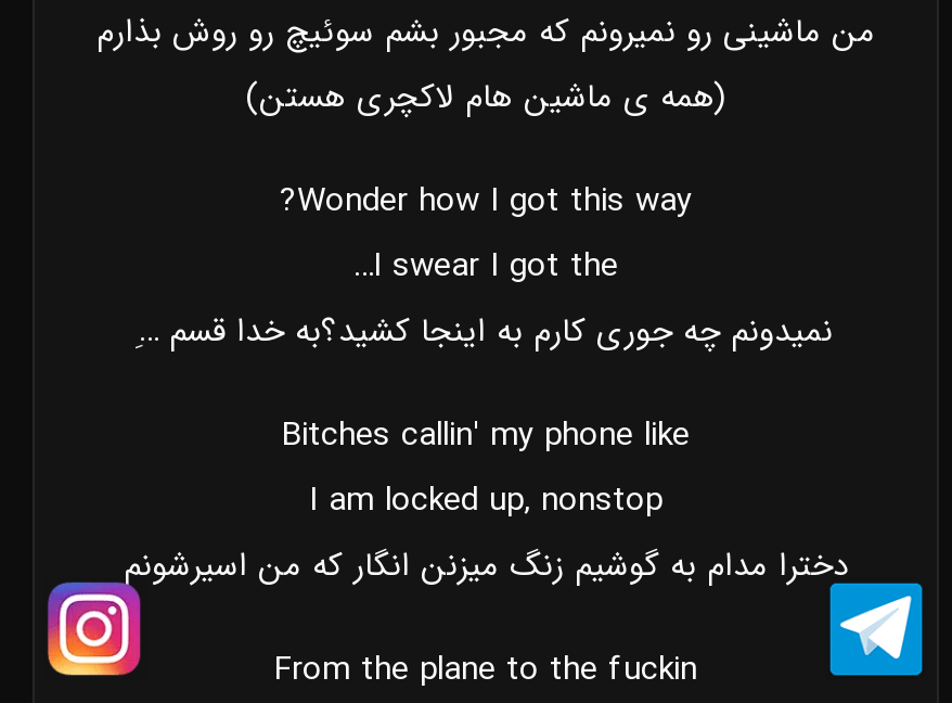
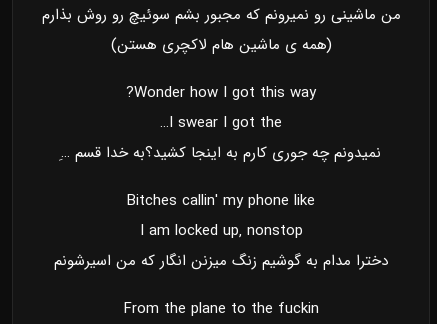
- [image]

- [image]
